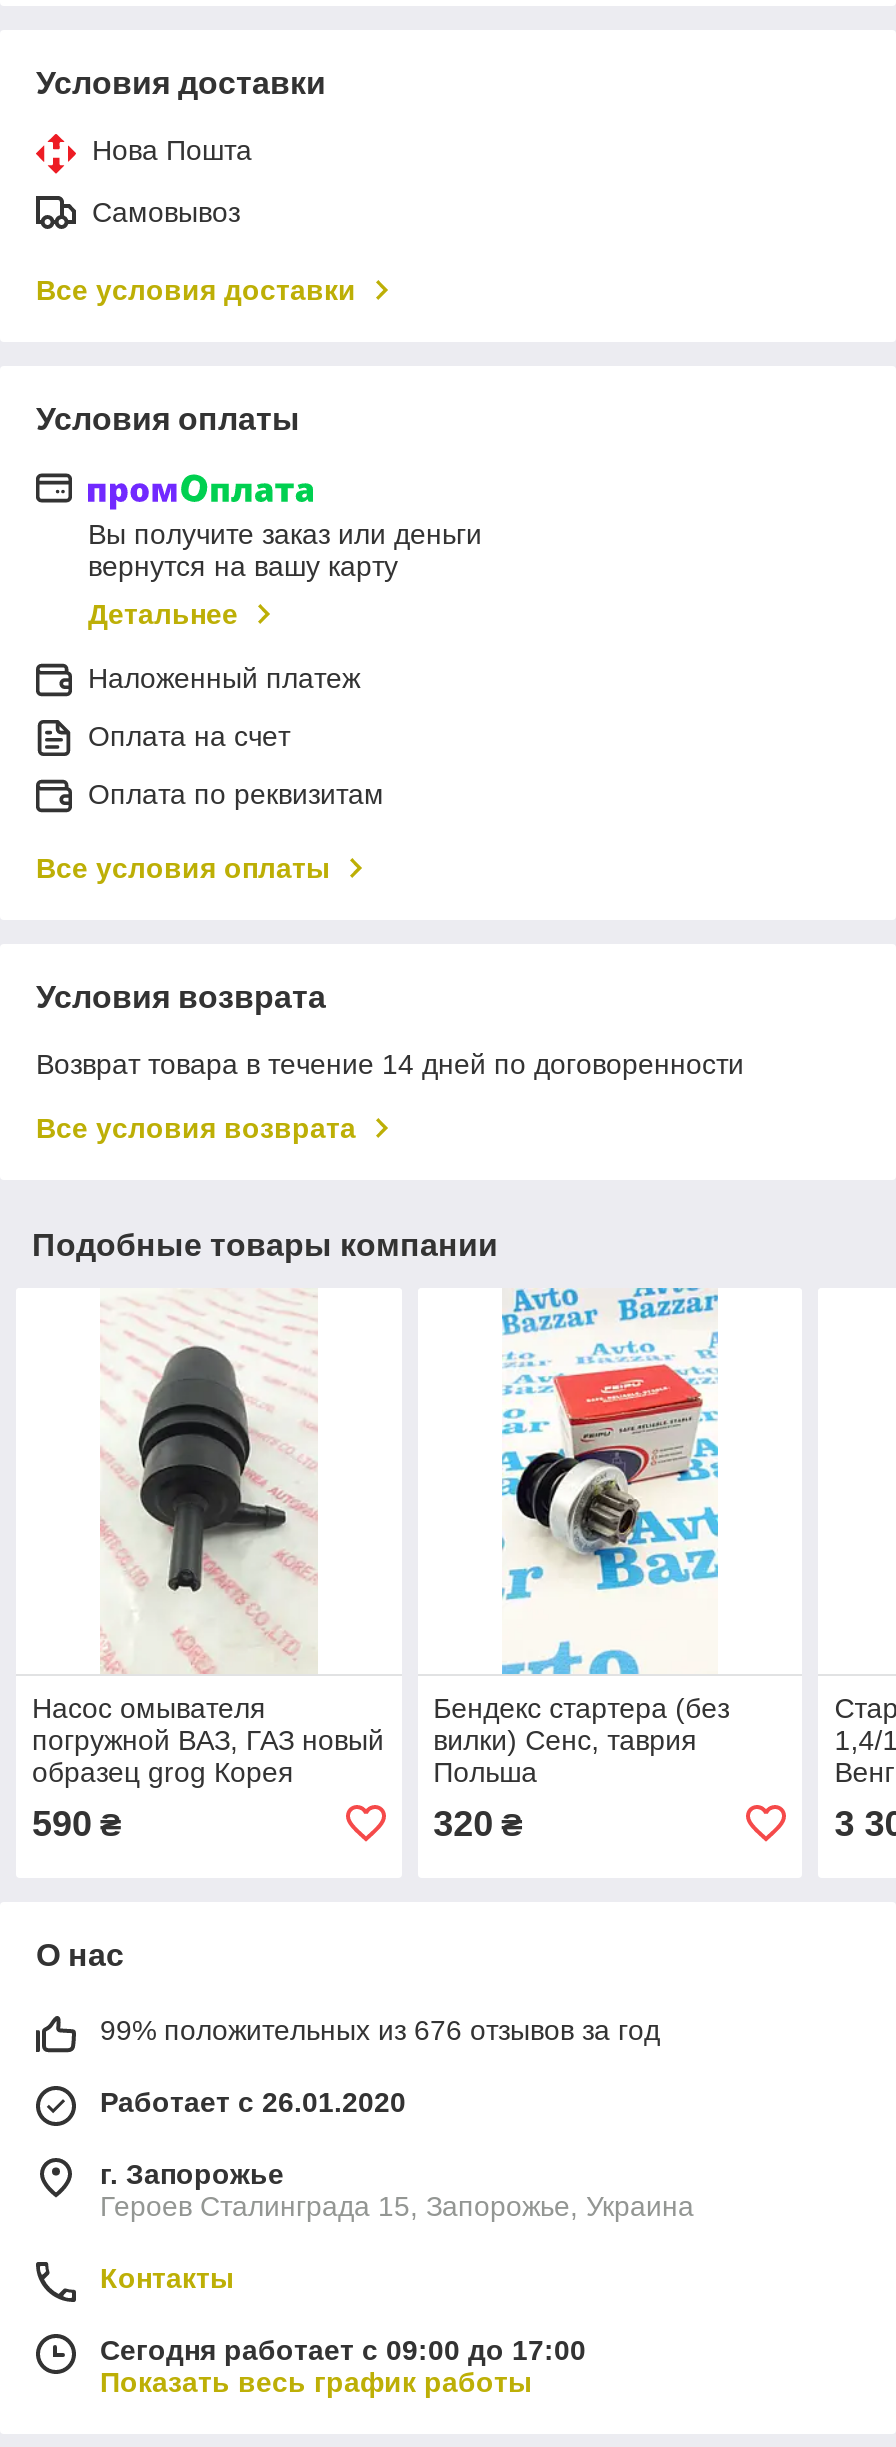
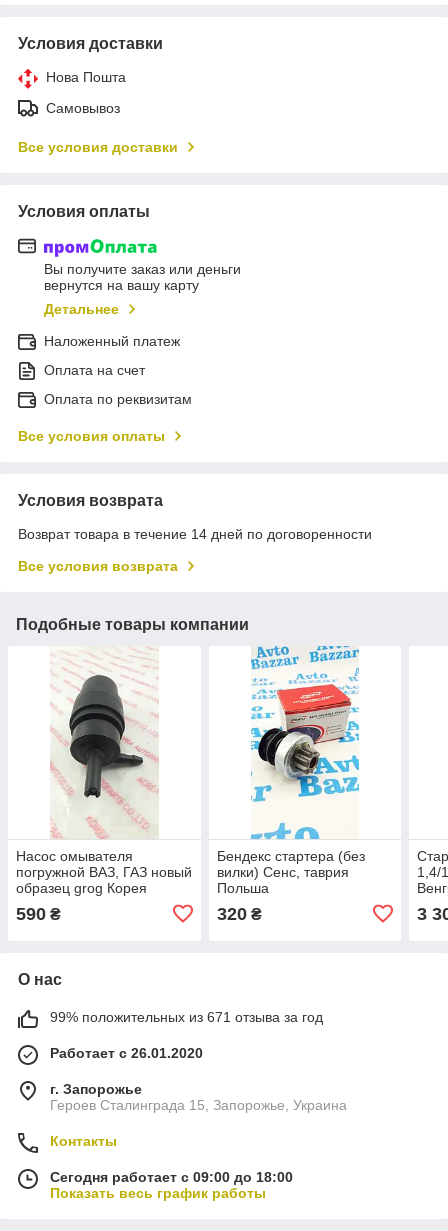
- 99% положительных из 676 отзывов за год
+ 99% положительных из 671 отзыва за год

- Сегодня работает с 09:00 до 17:00
+ Сегодня работает с 09:00 до 18:00
